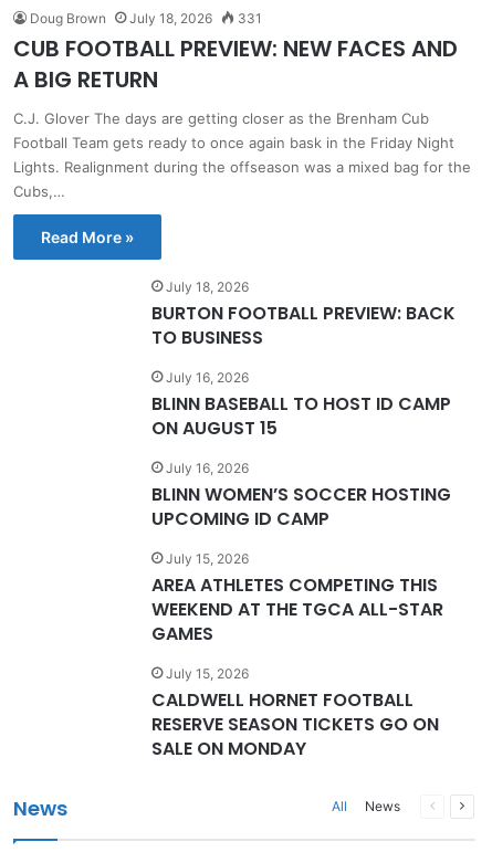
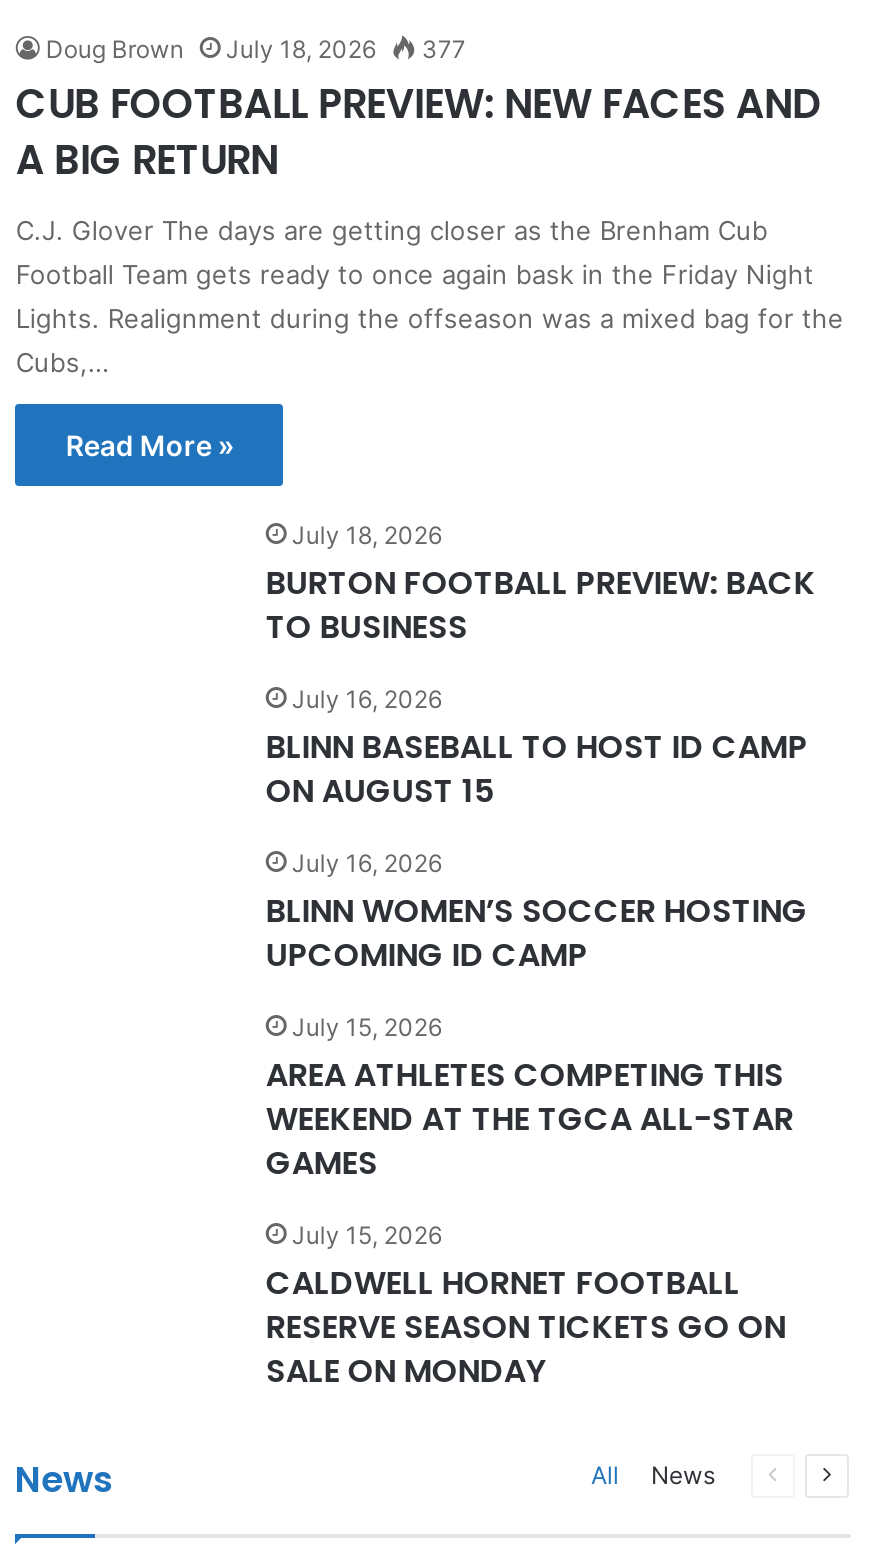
- Doug Brown July 18, 2026 331
+ Doug Brown July 18, 2026 377
